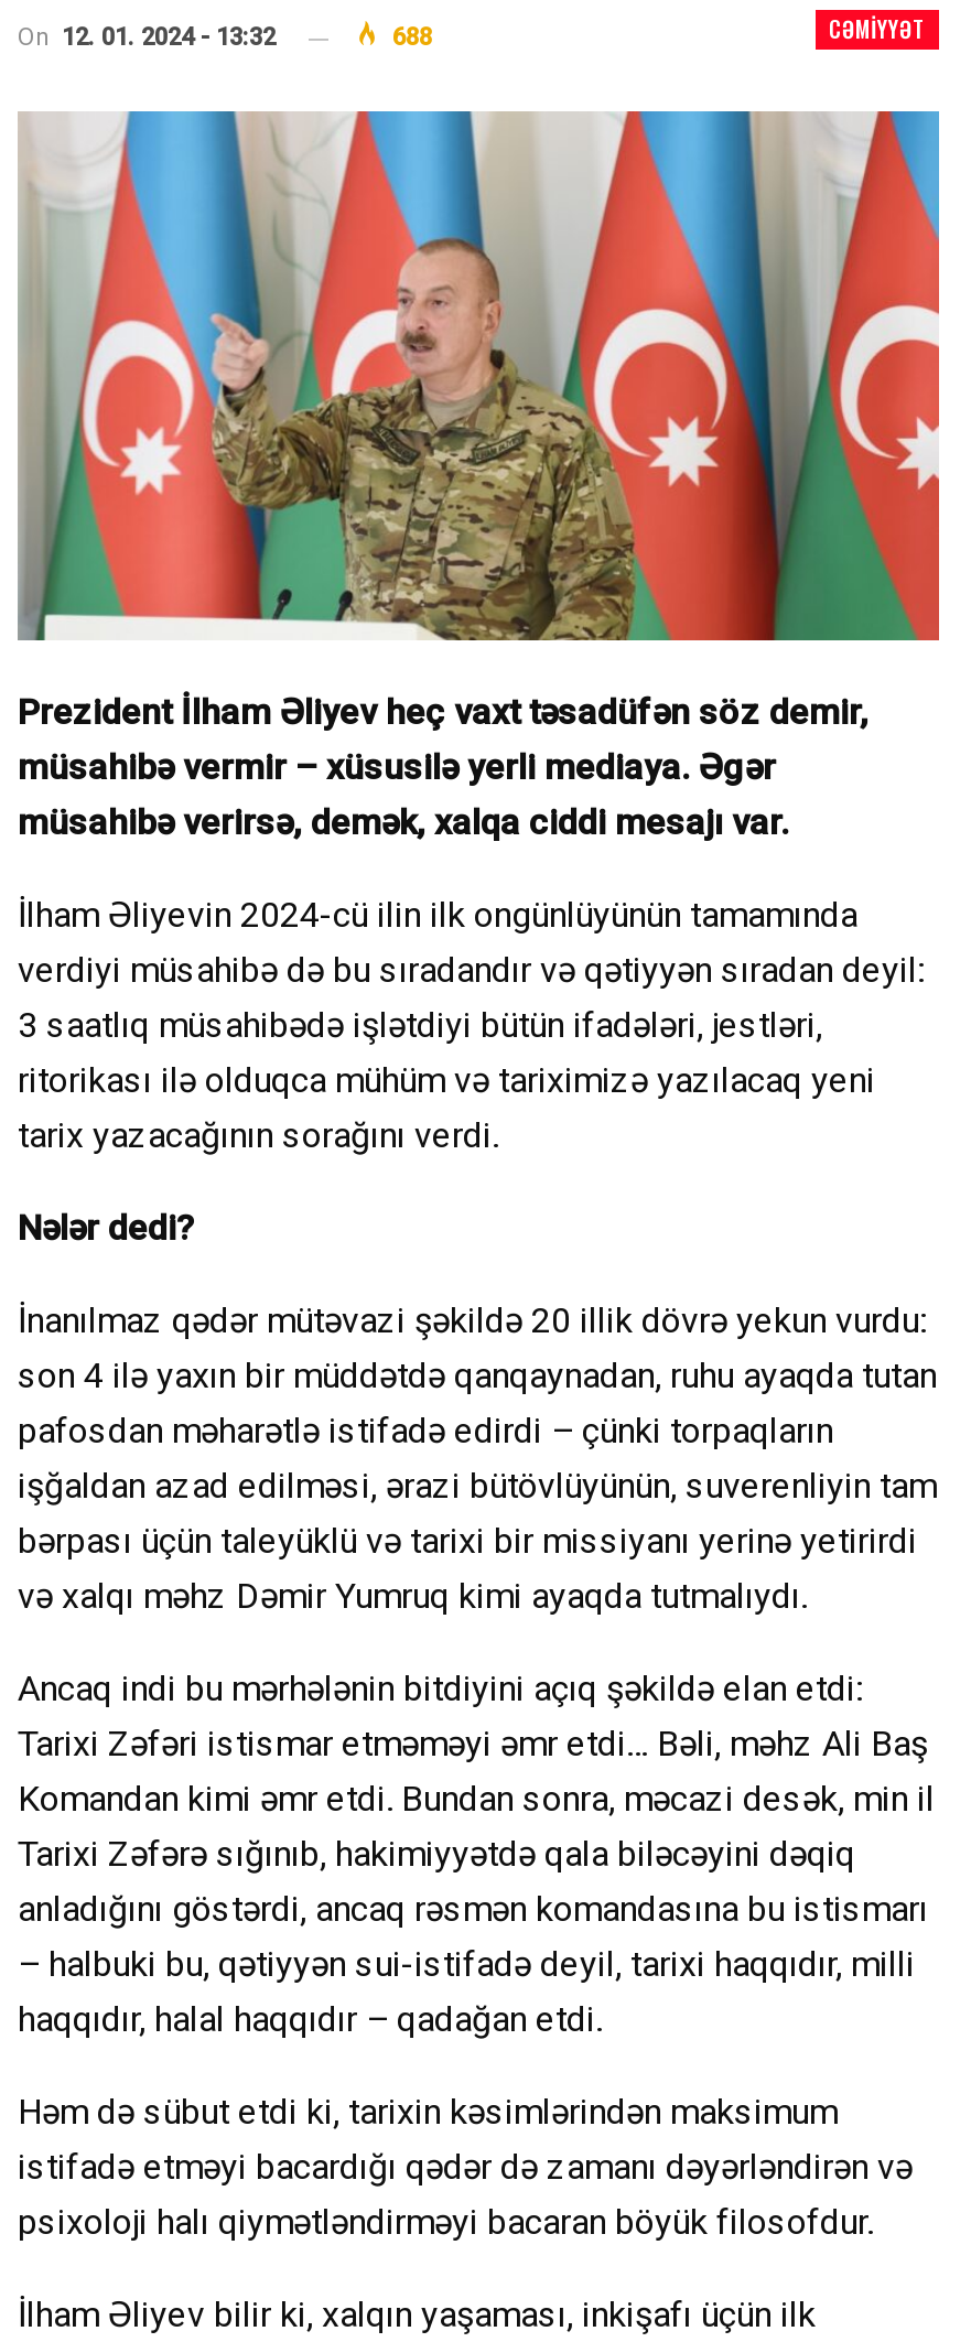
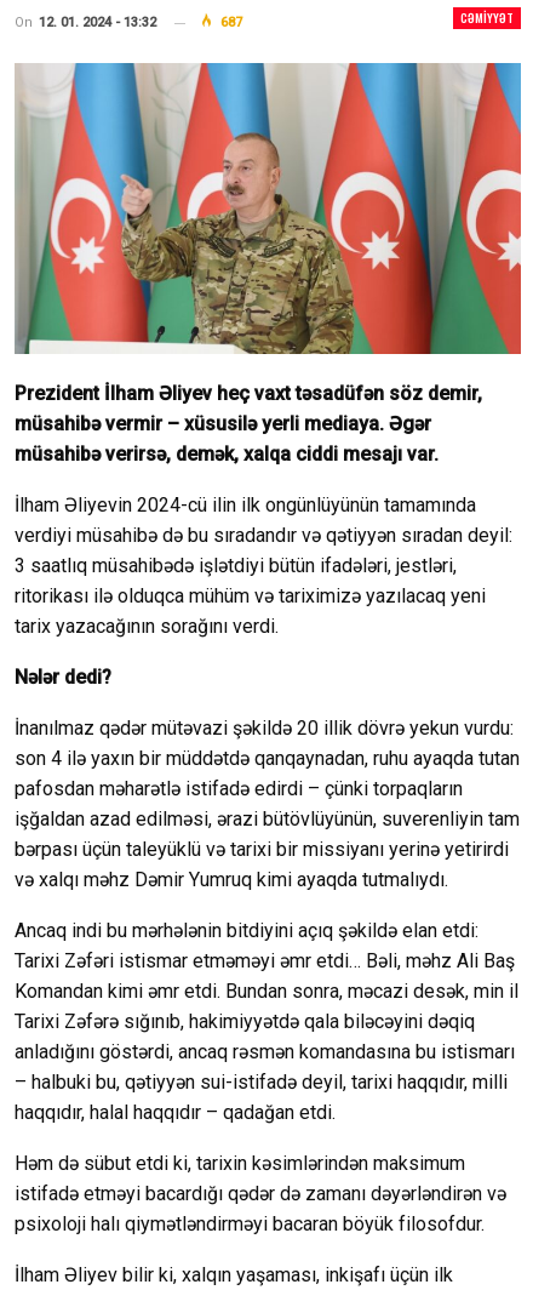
- 688
+ 687
